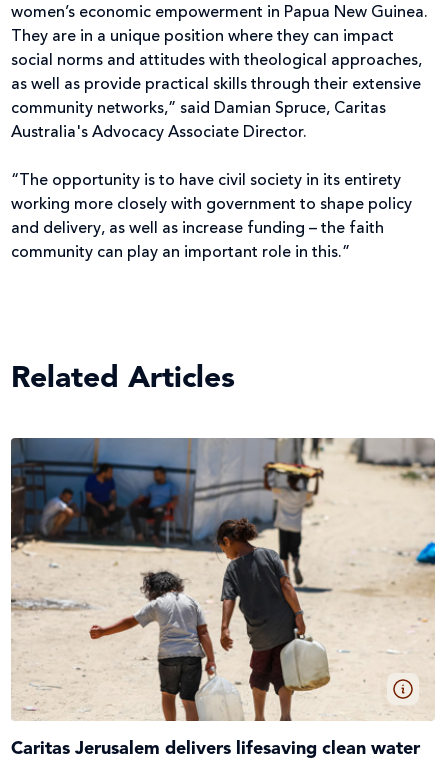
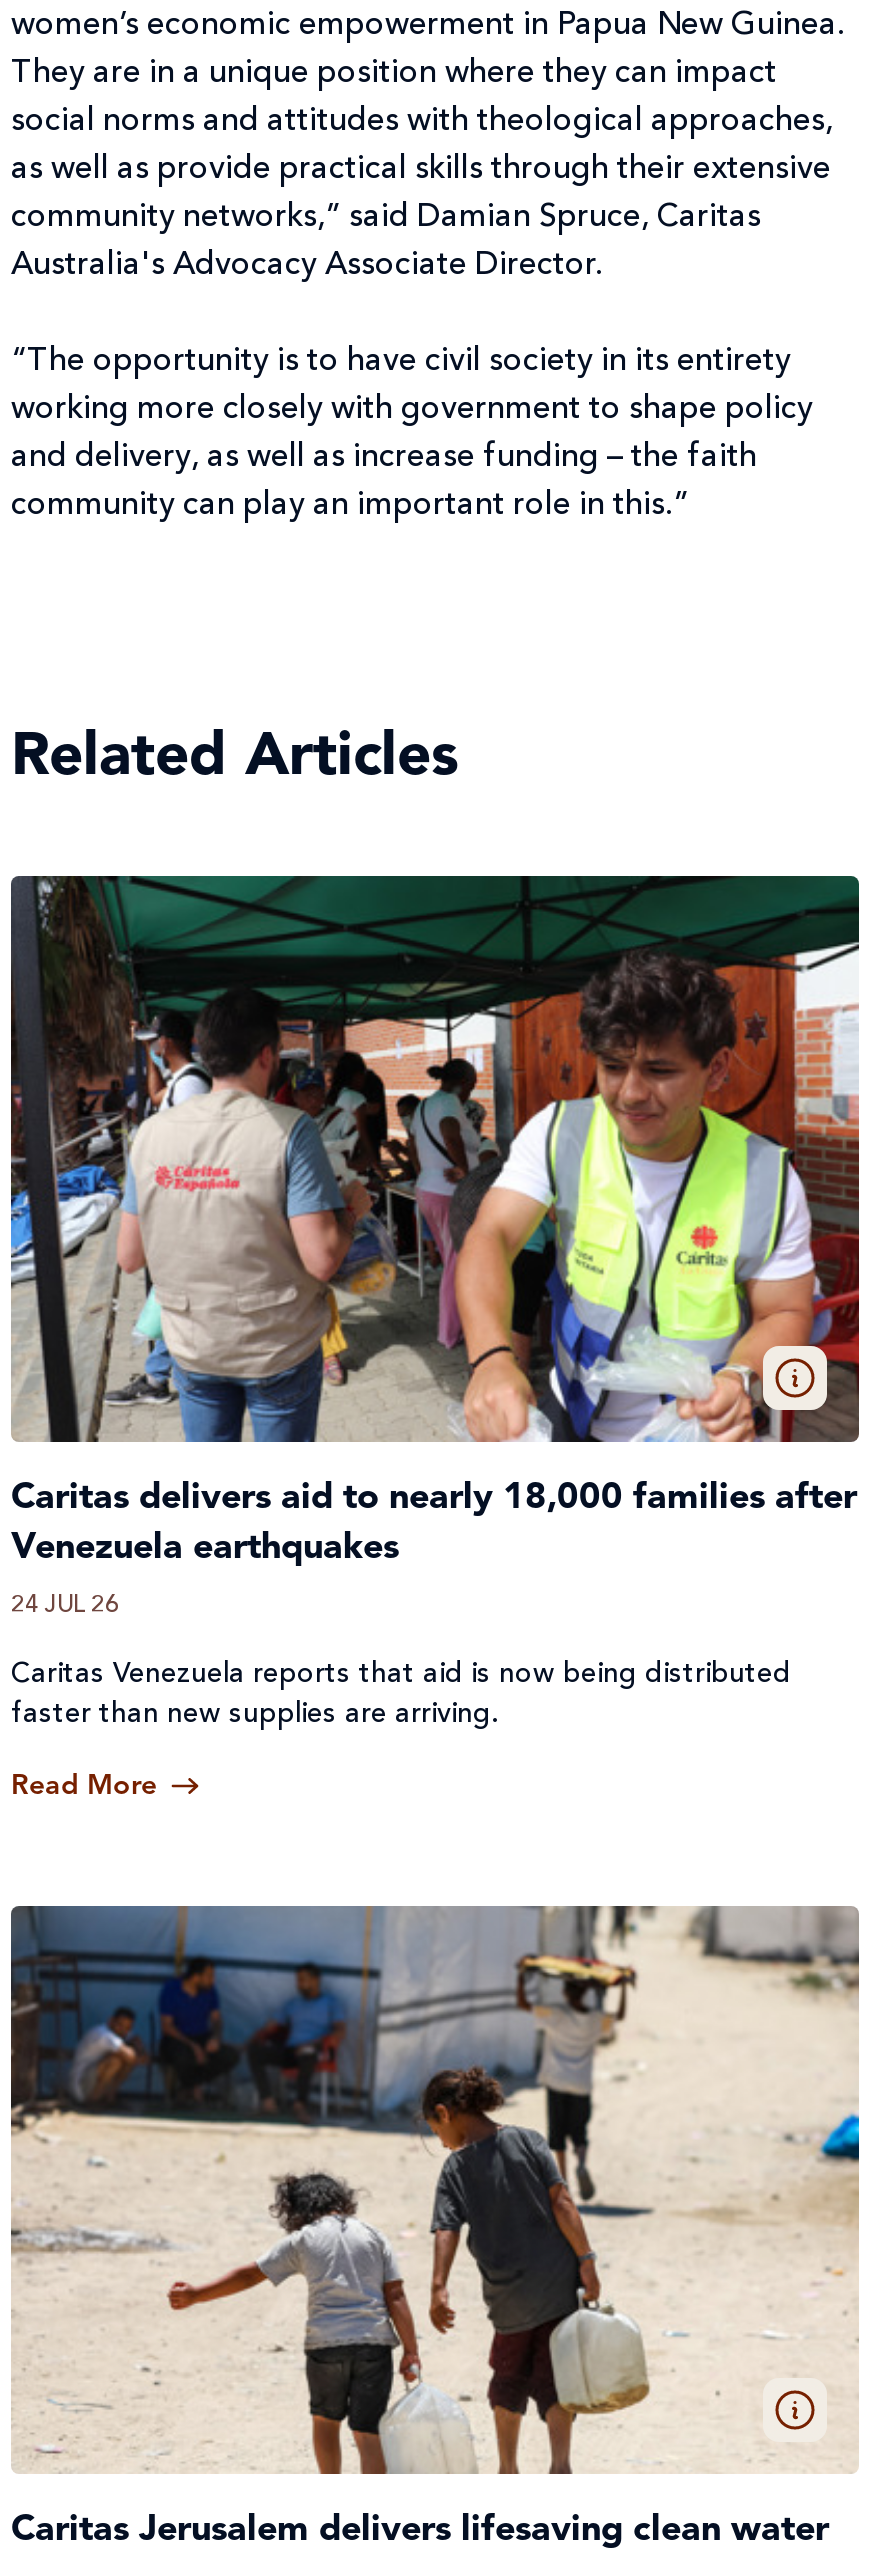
+ [image]
+ Caritas delivers aid to nearly 18,000 families after
+ Venezuela earthquakes
+ 24 JUL 26
+ Caritas Venezuela reports that aid is now being distributed
+ faster than new supplies are arriving.
+ Read More
